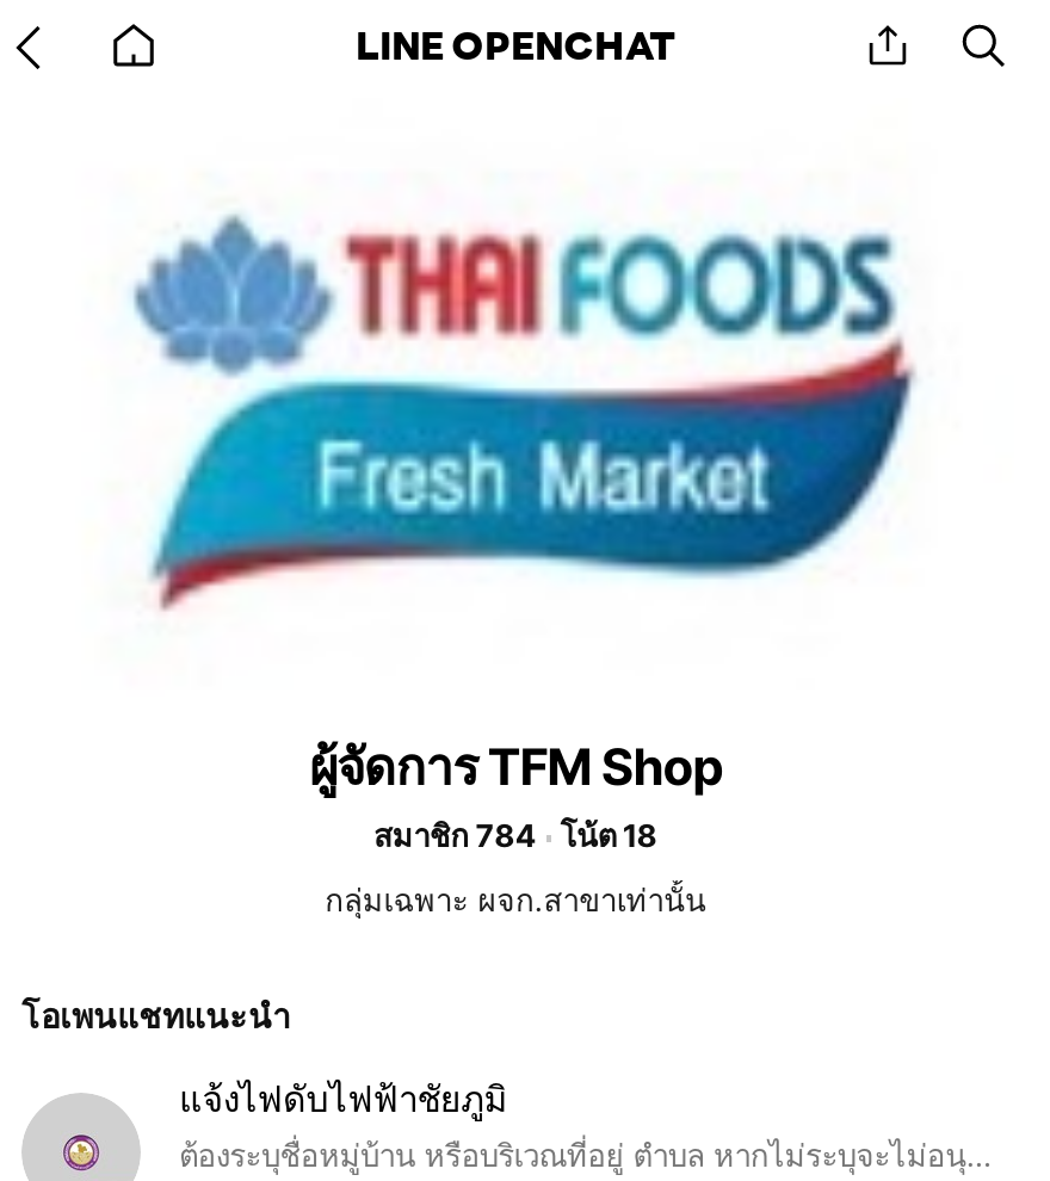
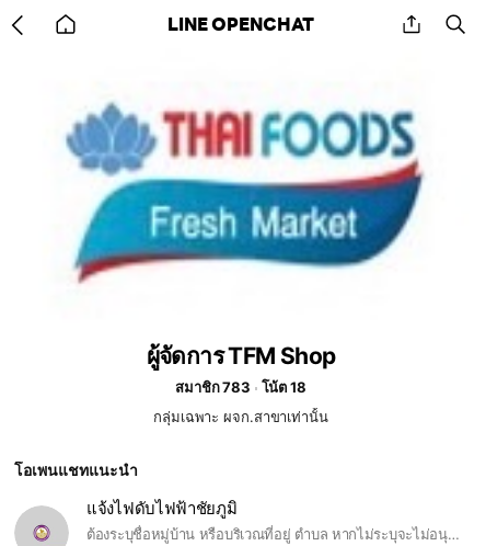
- สมาชิก 784 โน้ต 18
+ สมาชิก 783 โน้ต 18
